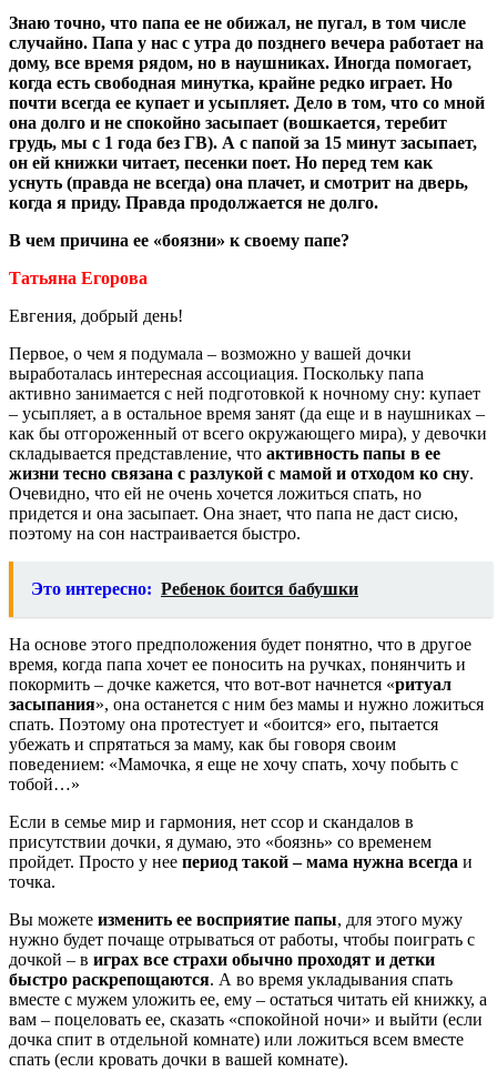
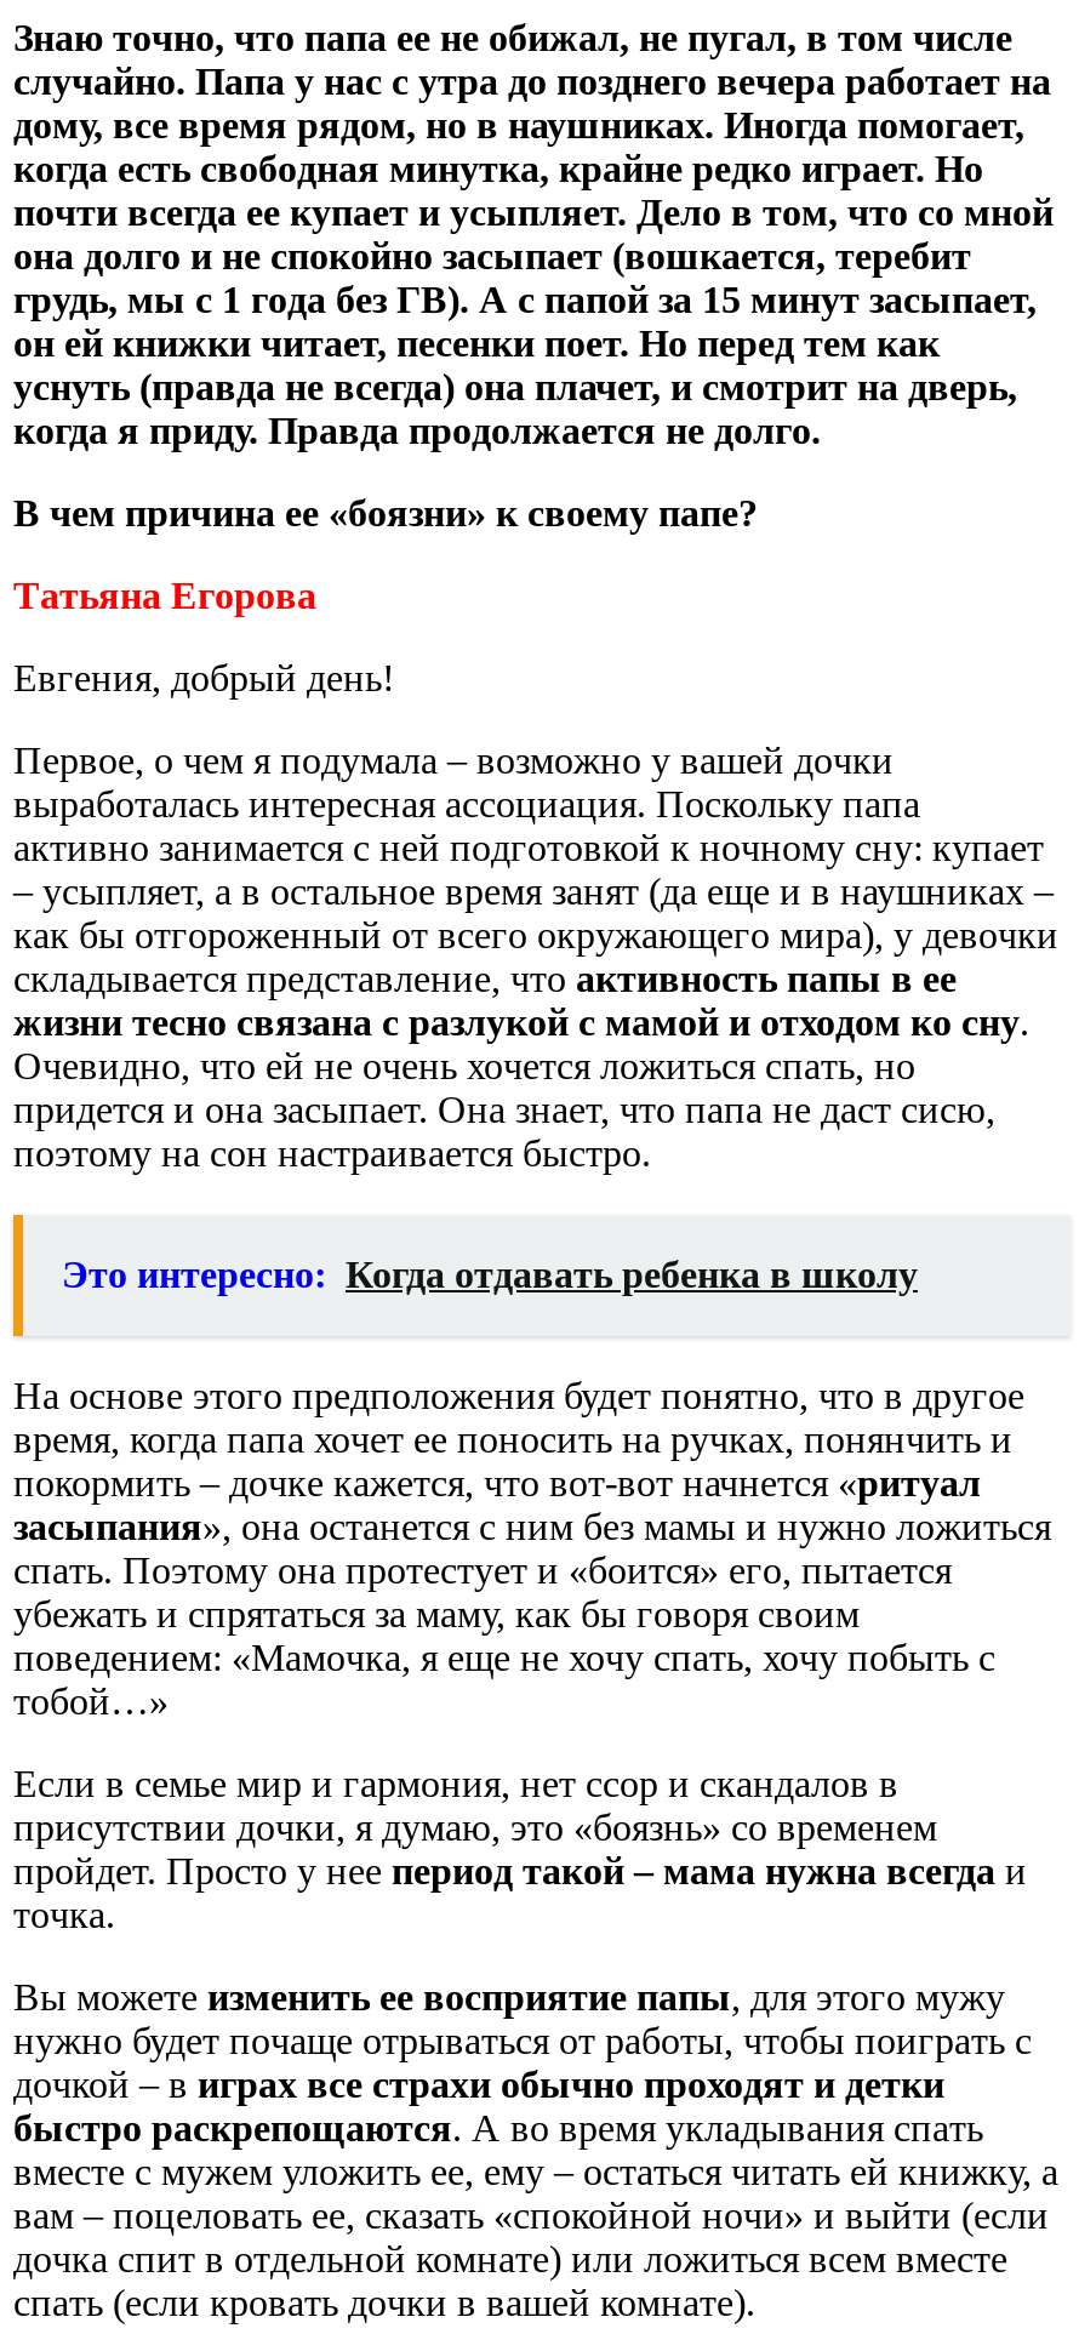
- Это интересно: Ребенок боится бабушки
+ Это интересно: Когда отдавать ребенка в школу
